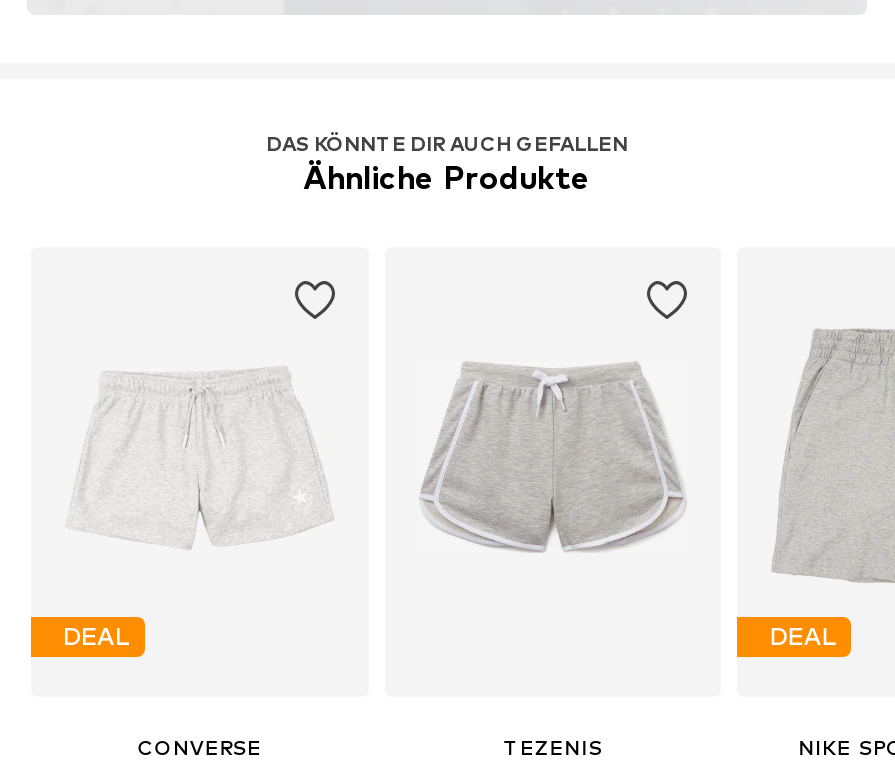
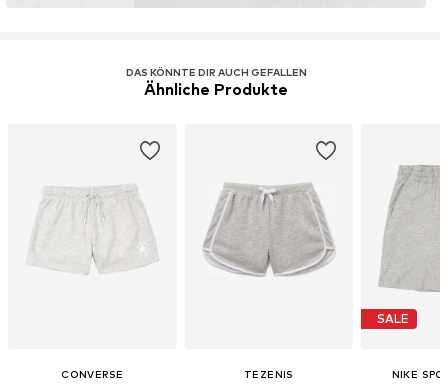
- DEAL

- DEAL
+ SALE
